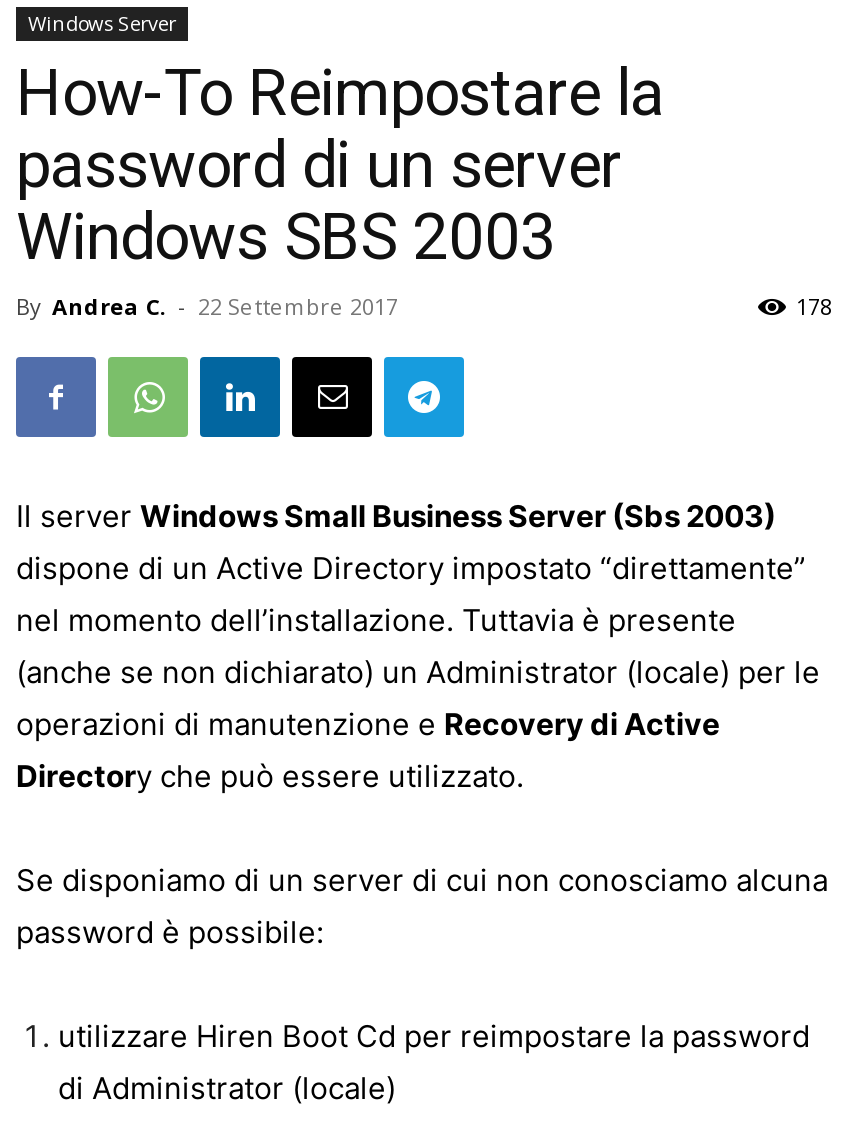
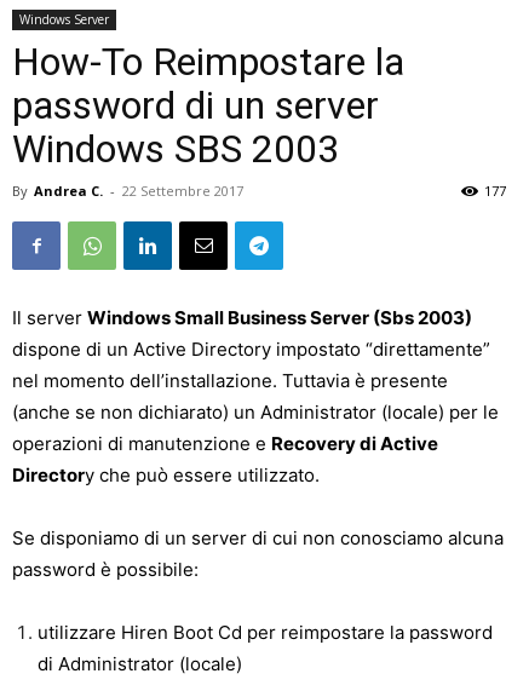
- 178
+ 177
